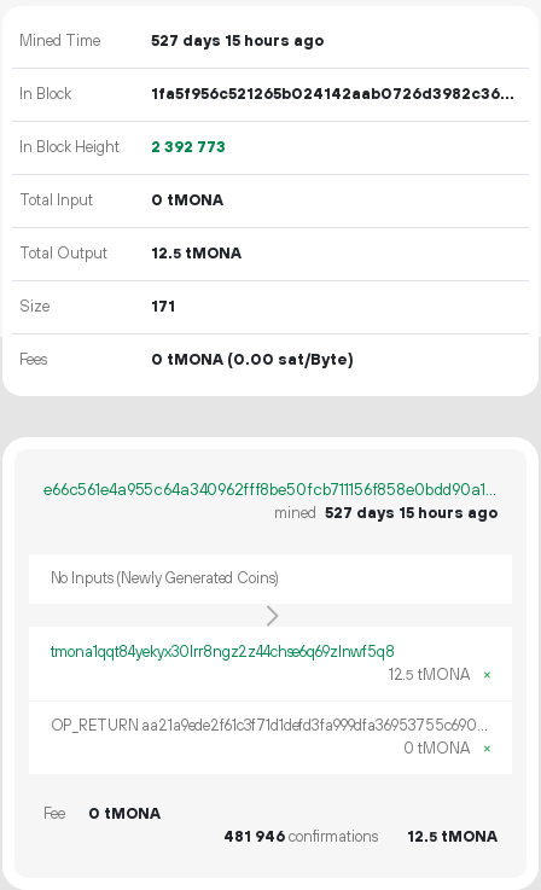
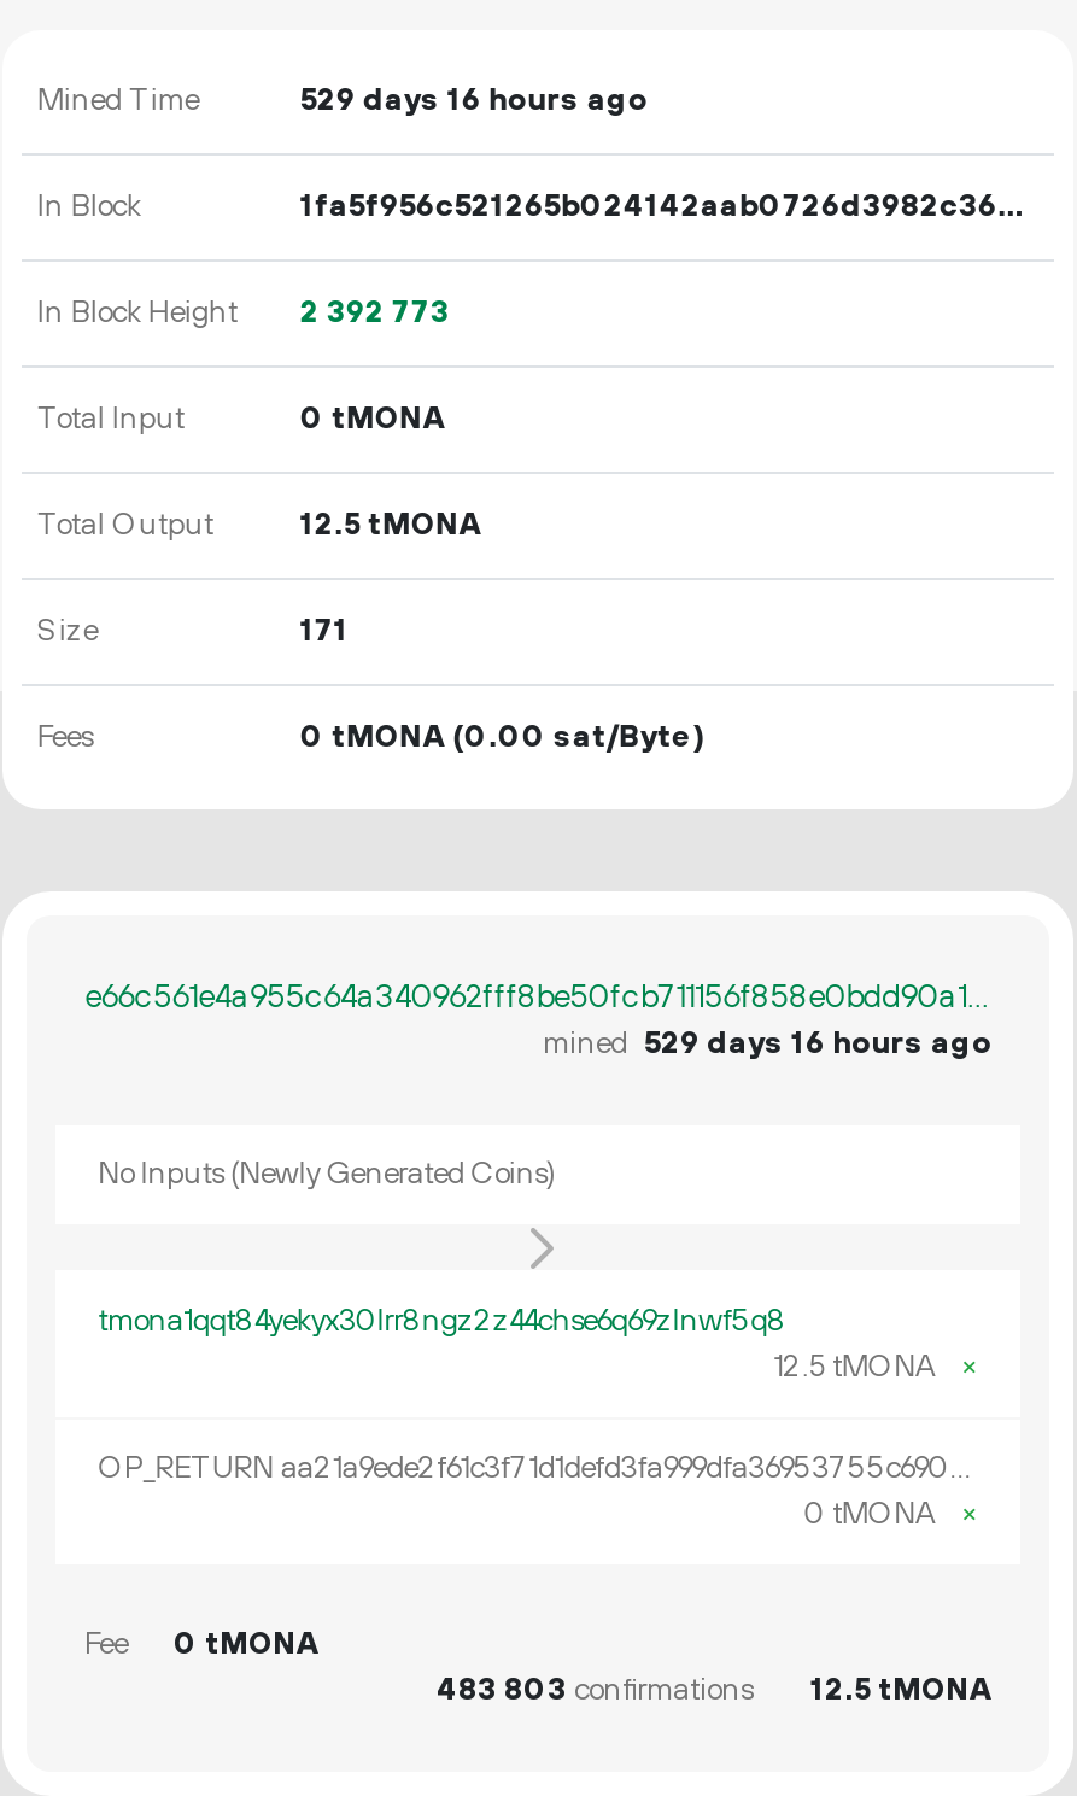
- 527 days 15 hours ago
+ 529 days 16 hours ago

- mined 527 days 15 hours ago
+ mined 529 days 16 hours ago

- 481 946 confirmations
+ 483 803 confirmations
